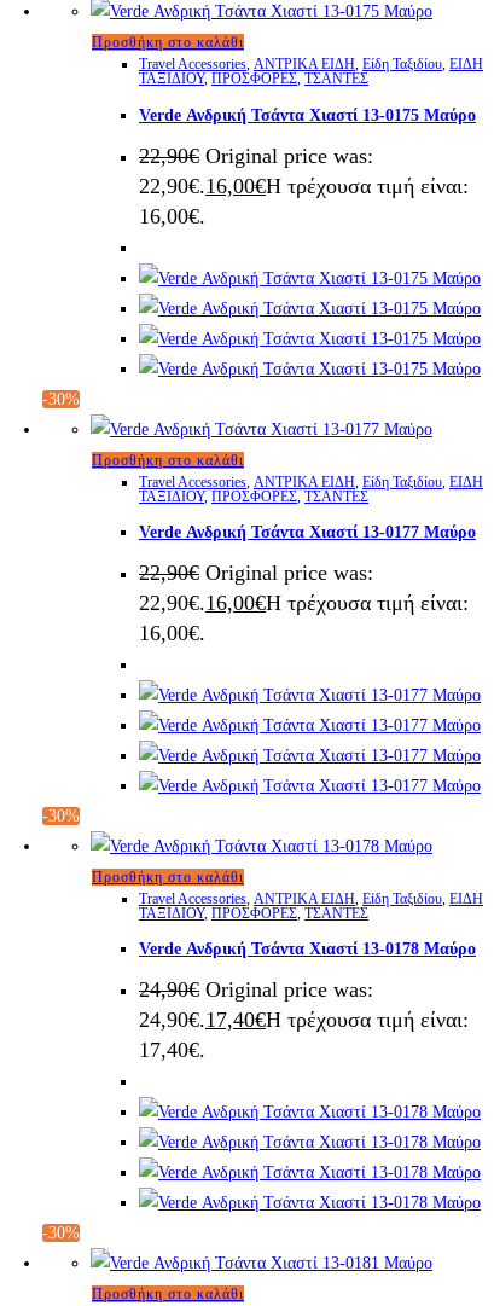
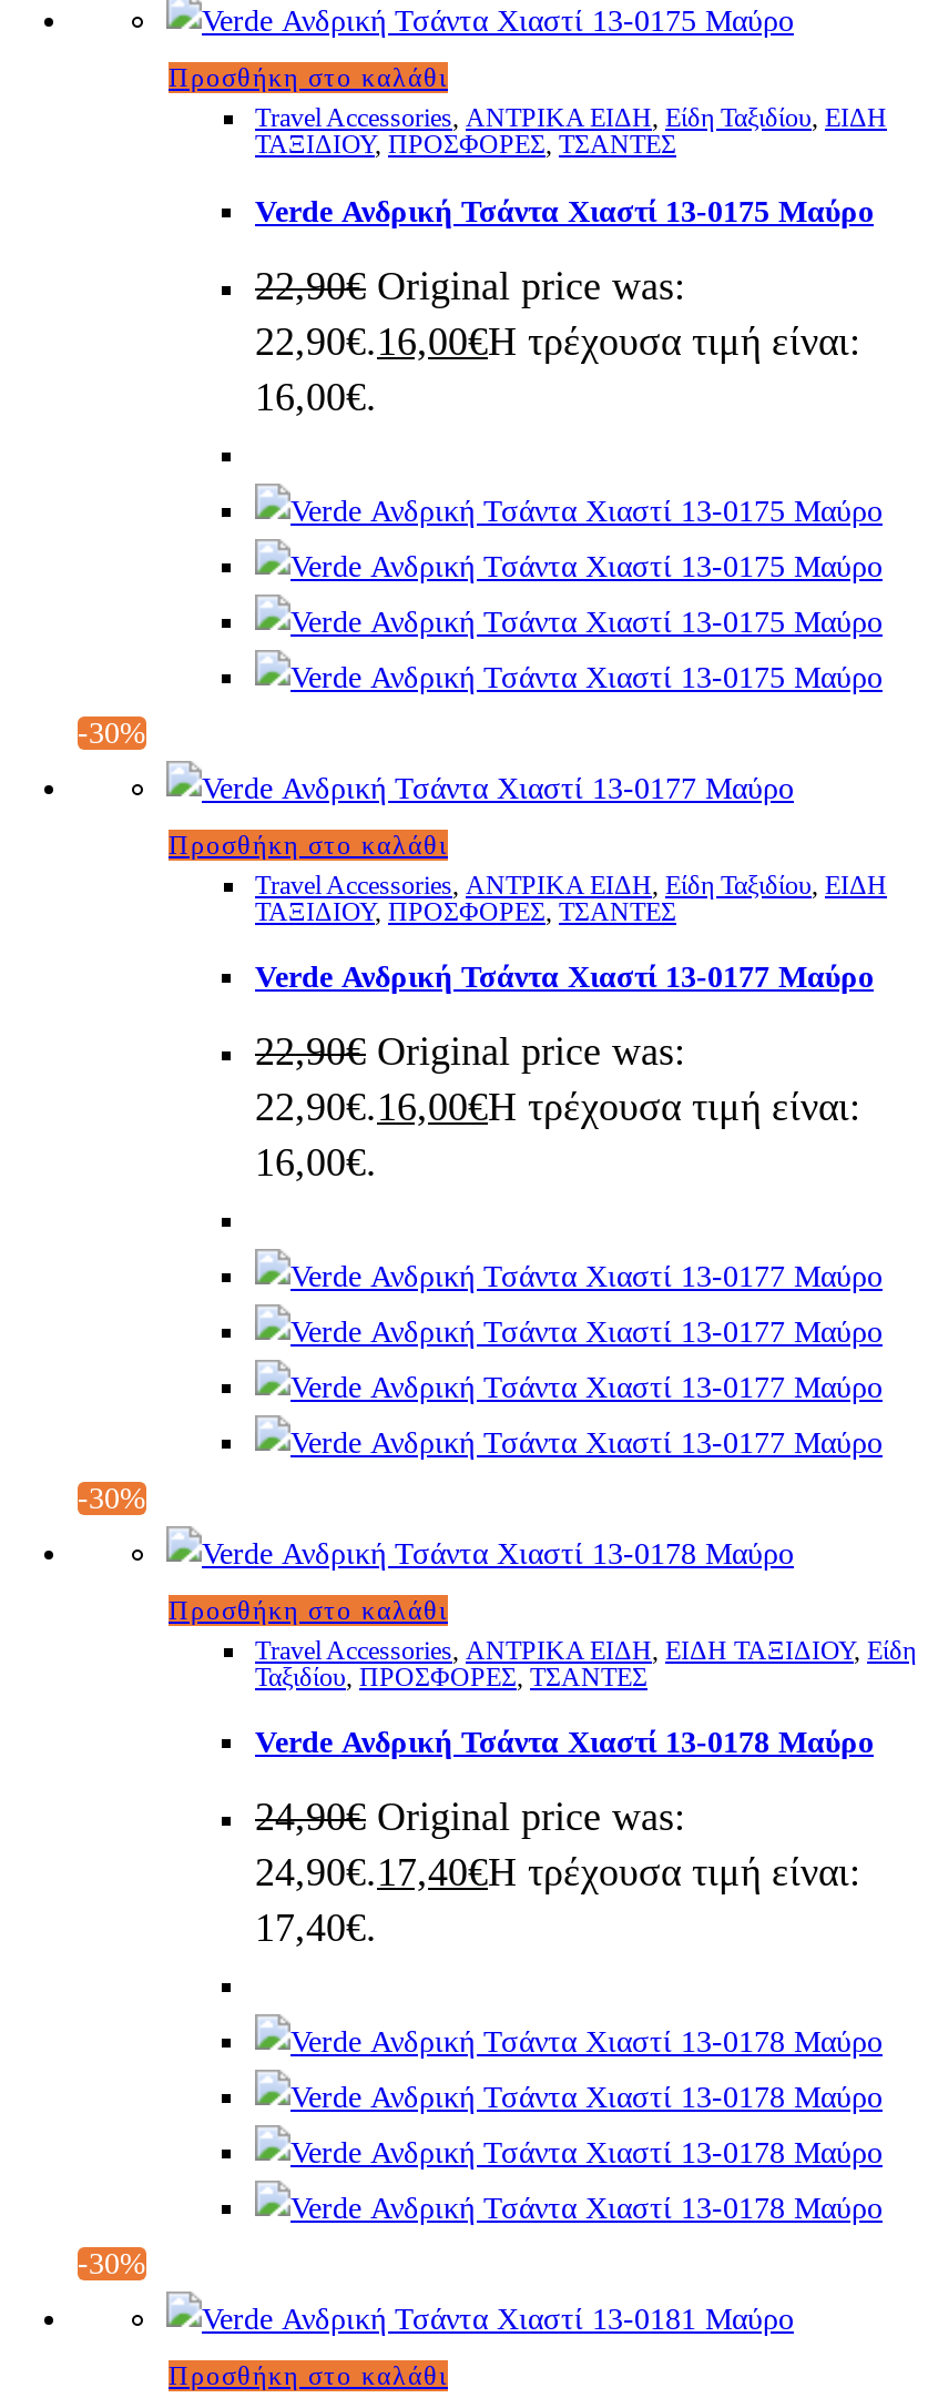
- Travel Accessories, ΑΝΤΡΙΚΑ ΕΙΔΗ, Είδη Ταξιδίου, ΕΙΔΗ
+ Travel Accessories, ΑΝΤΡΙΚΑ ΕΙΔΗ, ΕΙΔΗ ΤΑΞΙΔΙΟΥ, Είδη

- ΤΑΞΙΔΙΟΥ,ΠΡΟΣΦΟΡΕΣ,ΤΣΑΝΤΕΣ
+ Ταξιδίου,ΠΡΟΣΦΟΡΕΣ,ΤΣΑΝΤΕΣ
